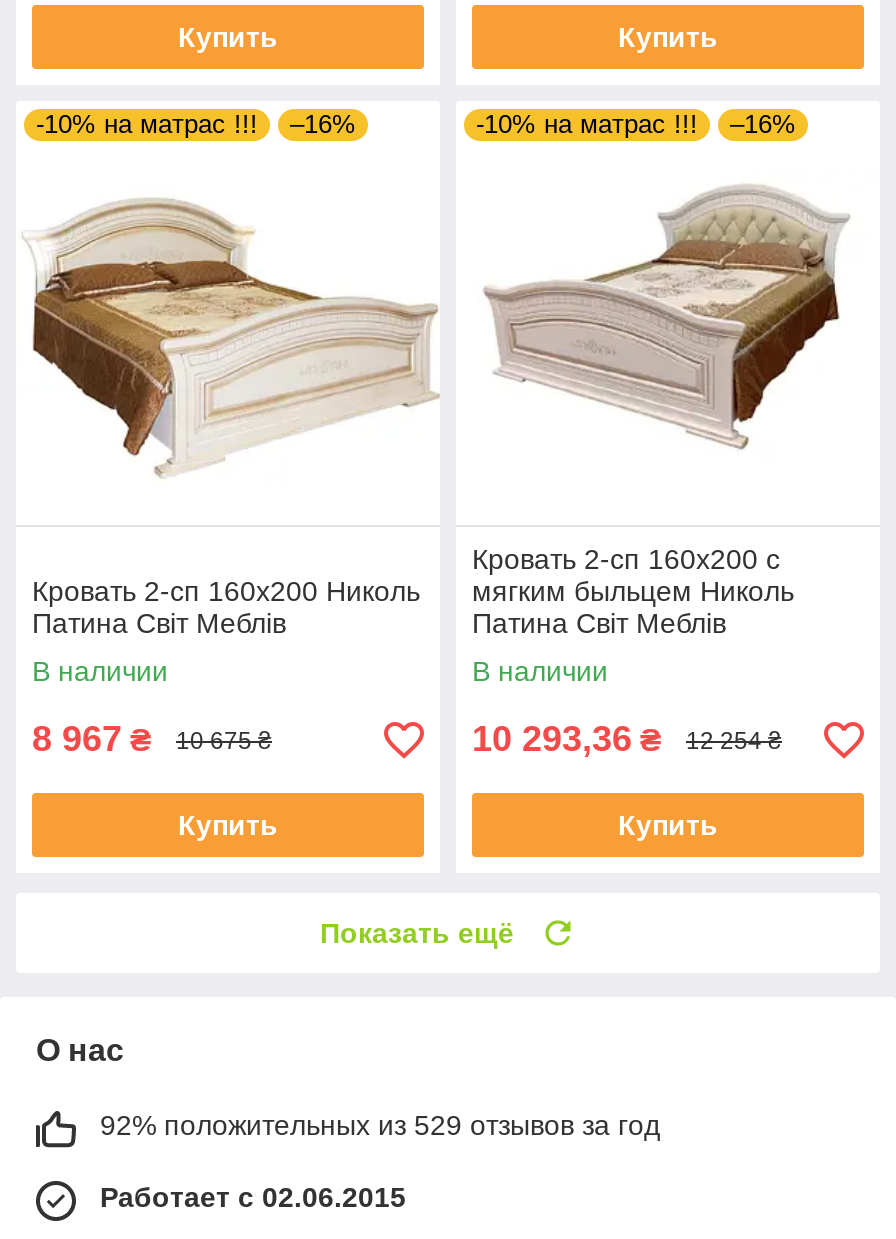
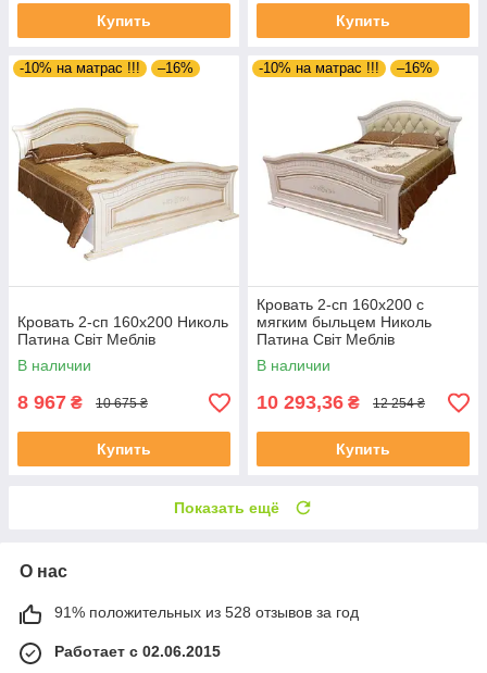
- 92% положительных из 529 отзывов за год
+ 91% положительных из 528 отзывов за год
